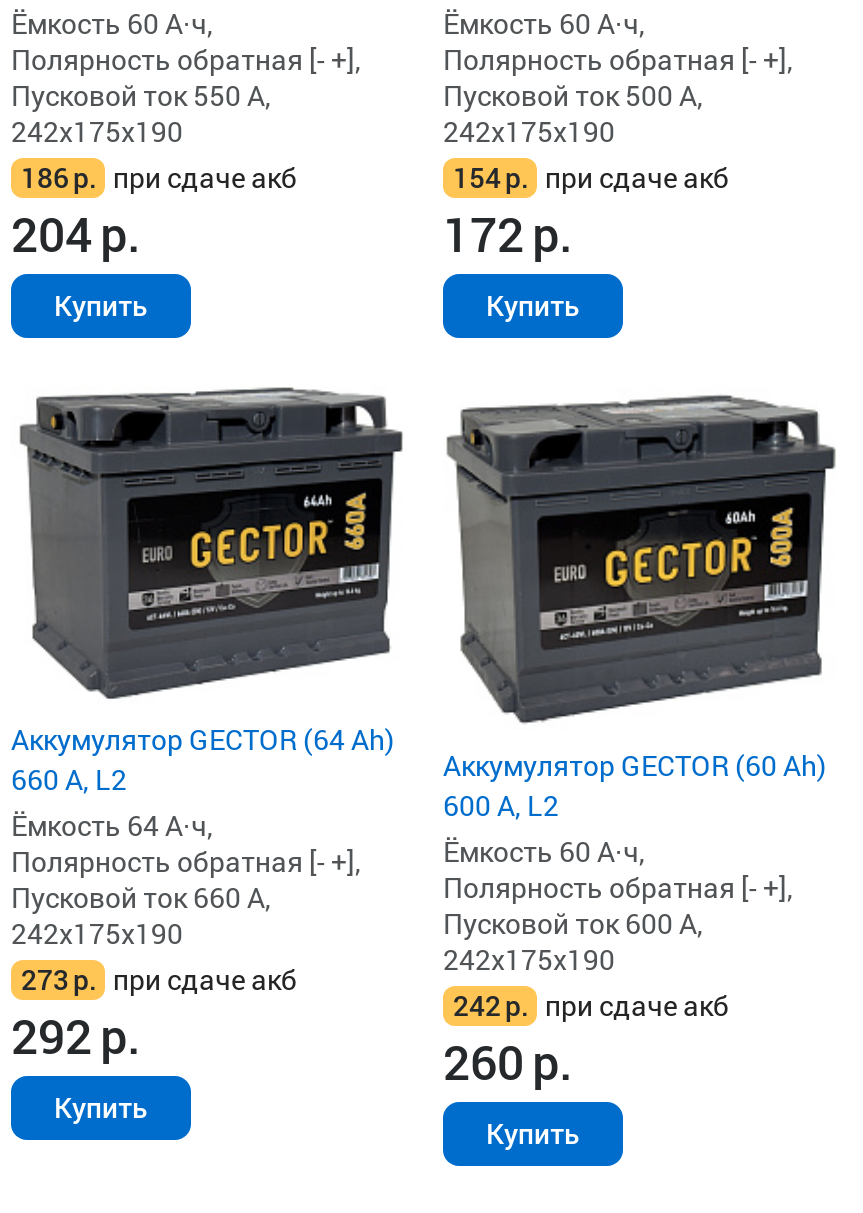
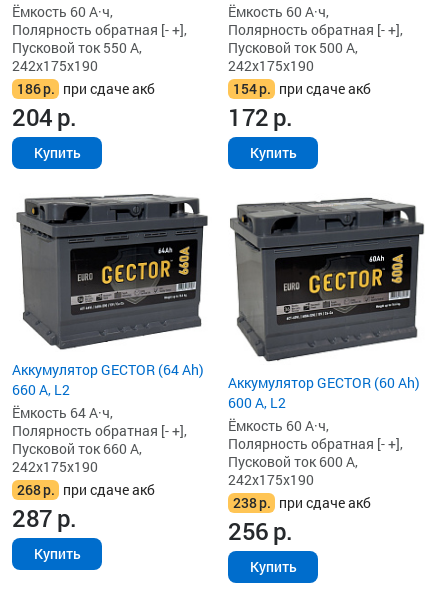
- 273 р. при сдаче акб
+ 268 р. при сдаче акб

- 242 р. при сдаче акб
+ 238 р. при сдаче акб

- 292 р.
+ 287 р.

- 260 р.
+ 256 р.
